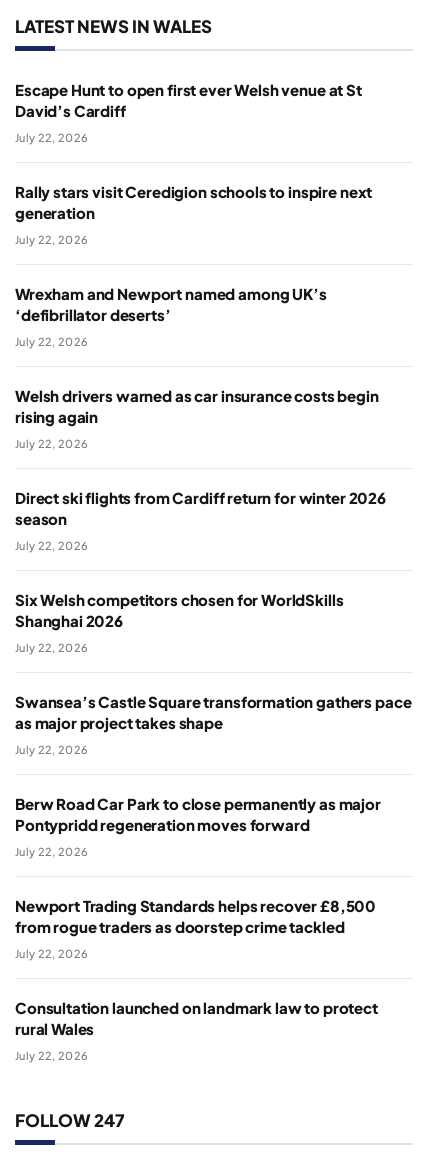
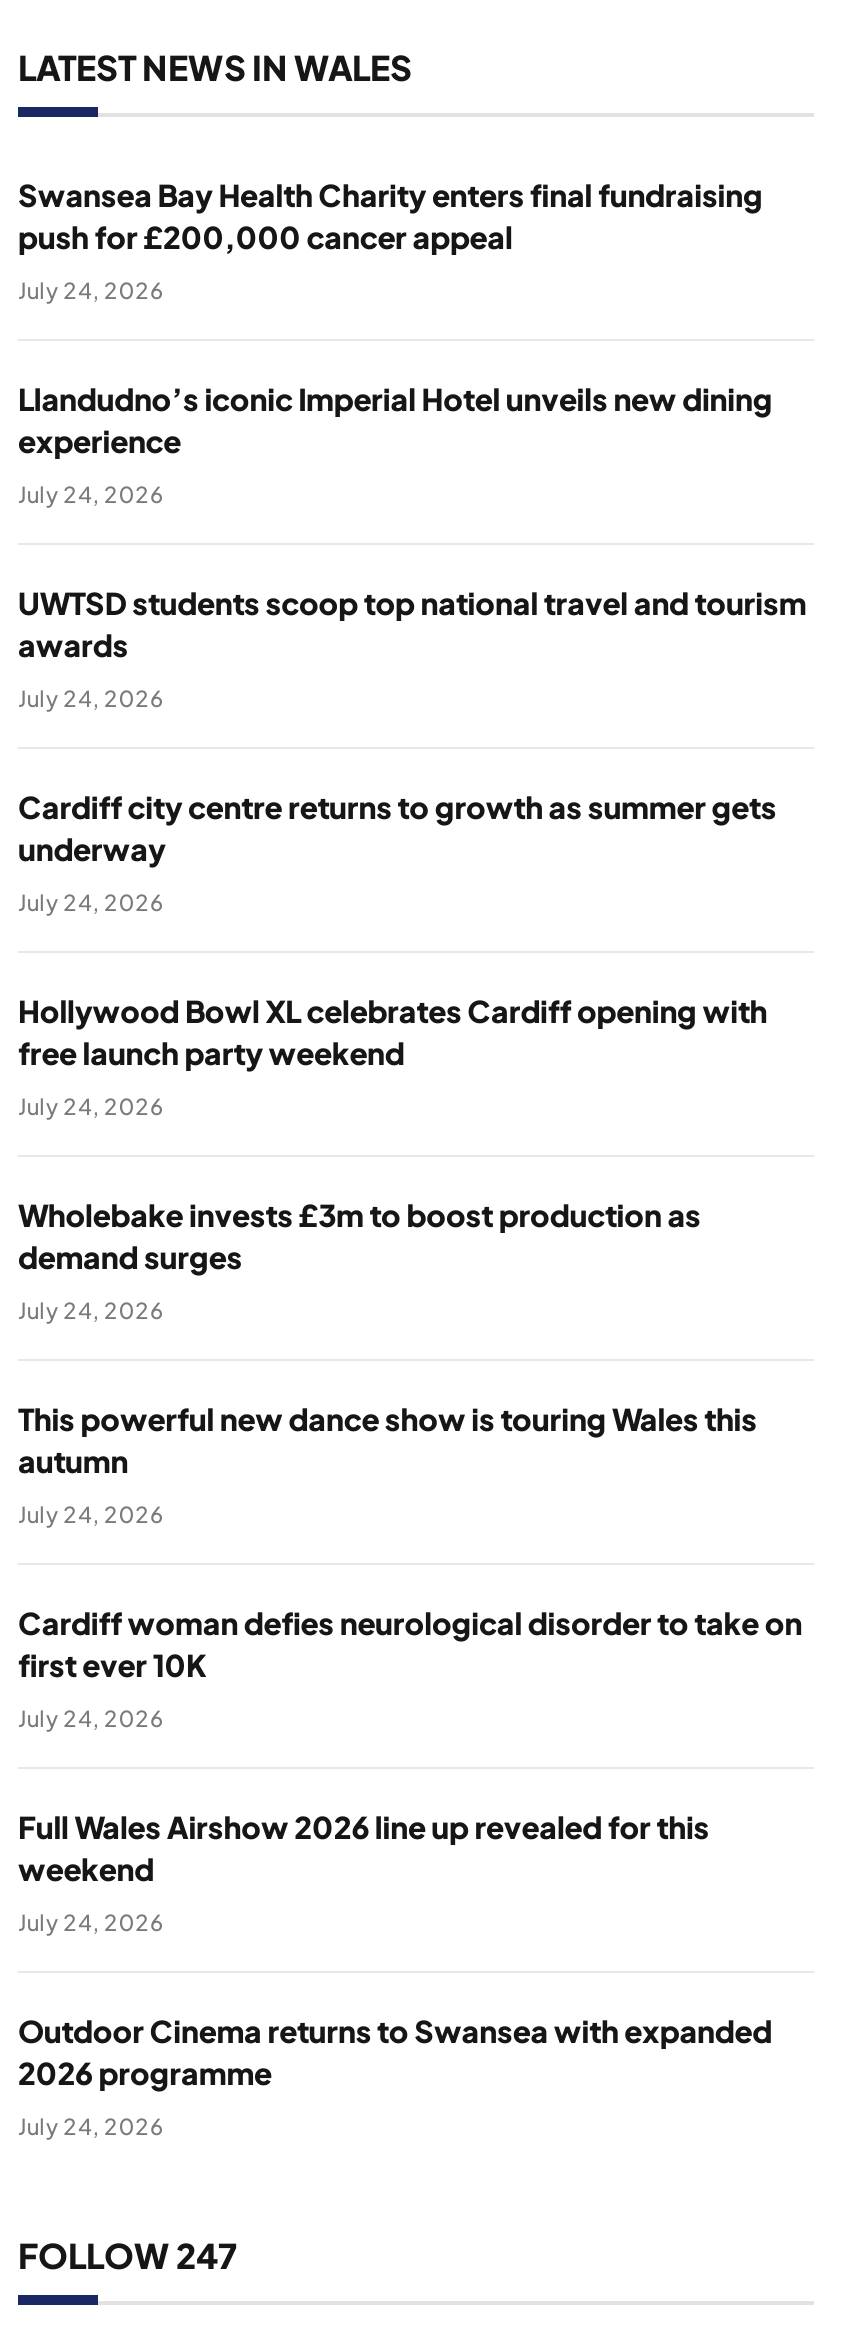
- Escape Hunt to open first ever Welsh venue at St
- David’s Cardiff
+ Swansea Bay Health Charity enters final fundraising
+ push for £200,000 cancer appeal

- July 22, 2026
+ July 24, 2026

- Rally stars visit Ceredigion schools to inspire next
- generation
+ Llandudno’s iconic Imperial Hotel unveils new dining
+ experience

- July 22, 2026
+ July 24, 2026

- Wrexham and Newport named among UK’s
- ‘defibrillator deserts’
+ UWTSD students scoop top national travel and tourism
+ awards

- July 22, 2026
+ July 24, 2026

- Welsh drivers warned as car insurance costs begin
- rising again
+ Cardiff city centre returns to growth as summer gets
+ underway

- July 22, 2026
+ July 24, 2026

- Direct ski flights from Cardiff return for winter 2026
- season
+ Hollywood Bowl XL celebrates Cardiff opening with
+ free launch party weekend

- July 22, 2026
+ July 24, 2026

- Six Welsh competitors chosen for WorldSkills
- Shanghai 2026
+ Wholebake invests £3m to boost production as
+ demand surges

- July 22, 2026
+ July 24, 2026

- Swansea’s Castle Square transformation gathers pace
- as major project takes shape
+ This powerful new dance show is touring Wales this
+ autumn

- July 22, 2026
+ July 24, 2026

- Berw Road Car Park to close permanently as major
- Pontypridd regeneration moves forward
+ Cardiff woman defies neurological disorder to take on
+ first ever 10K

- July 22, 2026
+ July 24, 2026

- Newport Trading Standards helps recover £8,500
- from rogue traders as doorstep crime tackled
+ Full Wales Airshow 2026 line up revealed for this
+ weekend

- July 22, 2026
+ July 24, 2026

- Consultation launched on landmark law to protect
- rural Wales
+ Outdoor Cinema returns to Swansea with expanded
+ 2026 programme

- July 22, 2026
+ July 24, 2026
